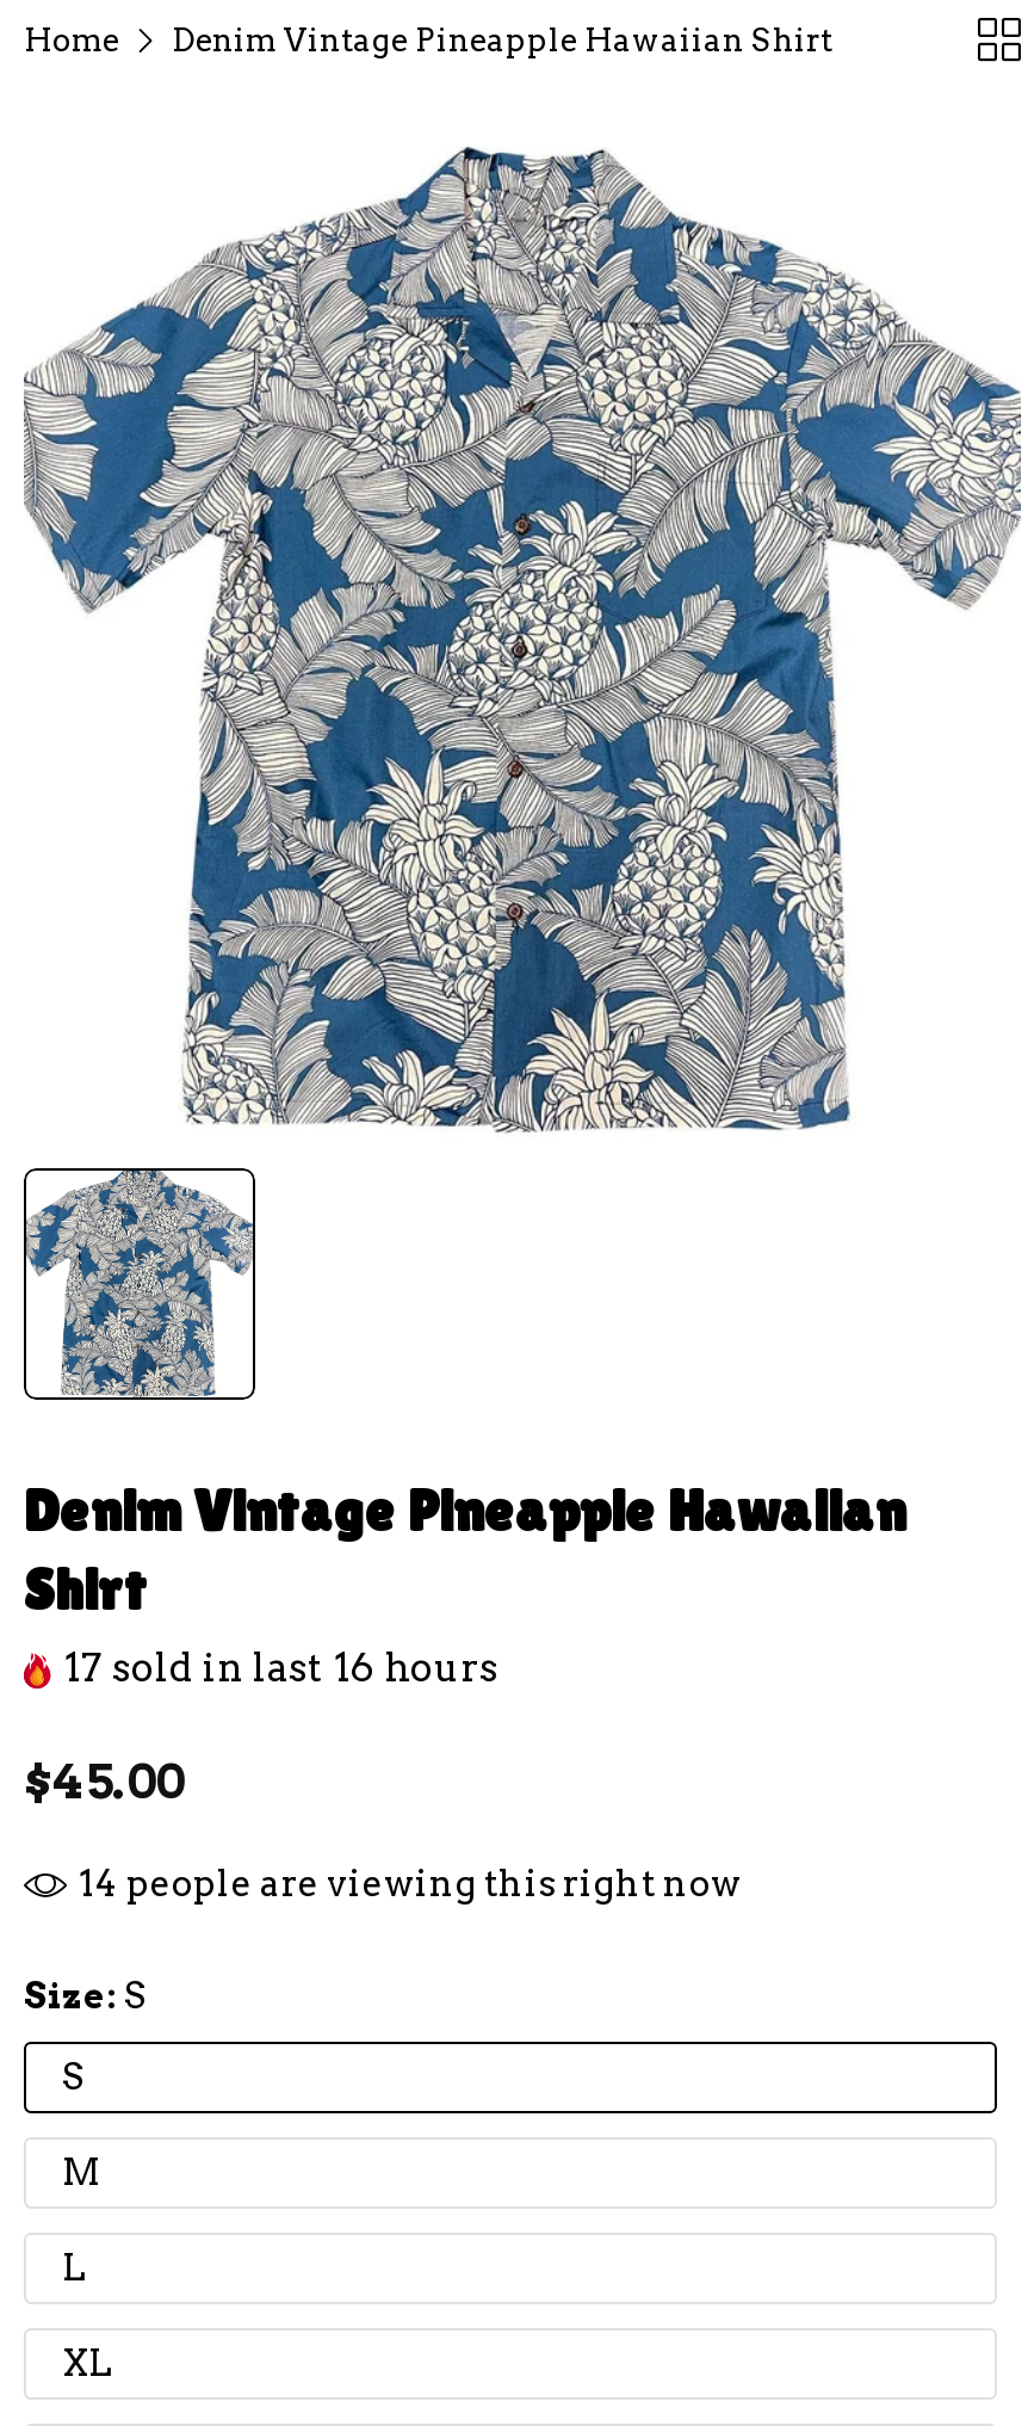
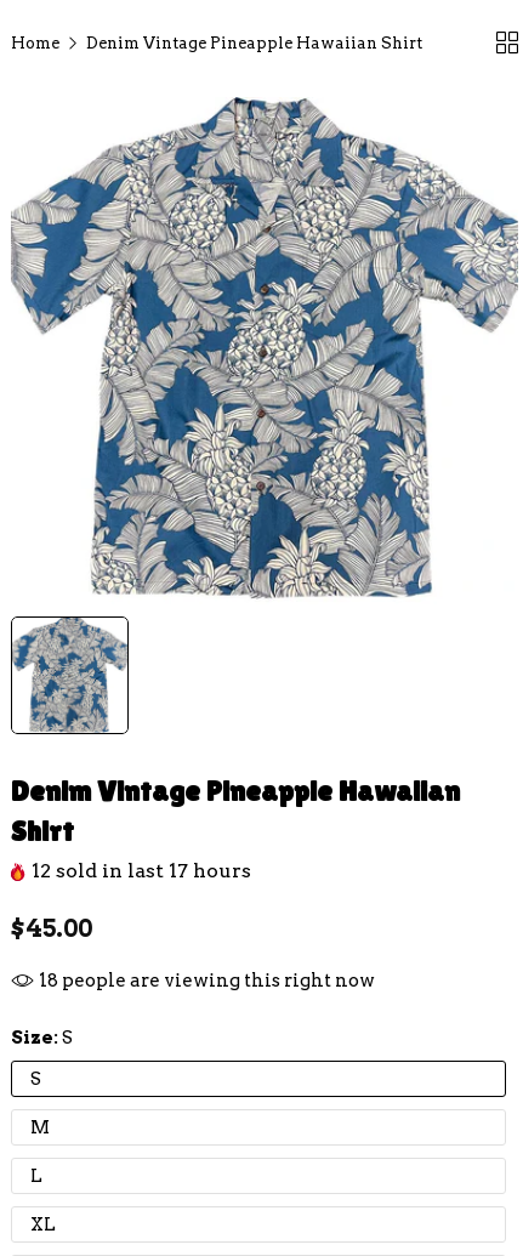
- 17 sold in last 16 hours
+ 12 sold in last 17 hours

- 14 people are viewing this right now
+ 18 people are viewing this right now
